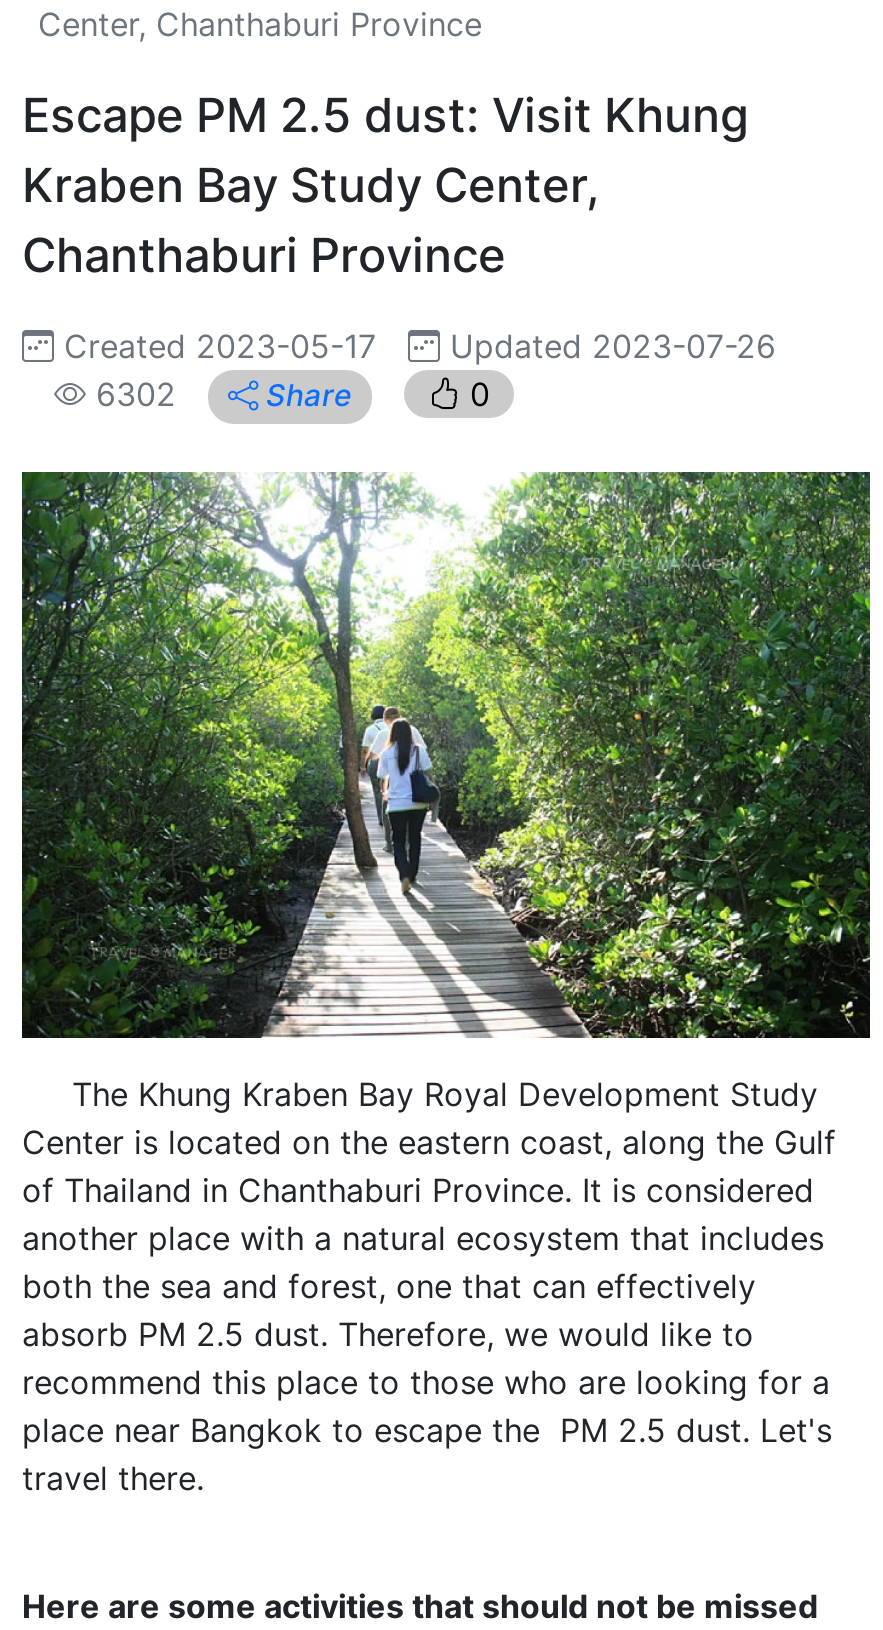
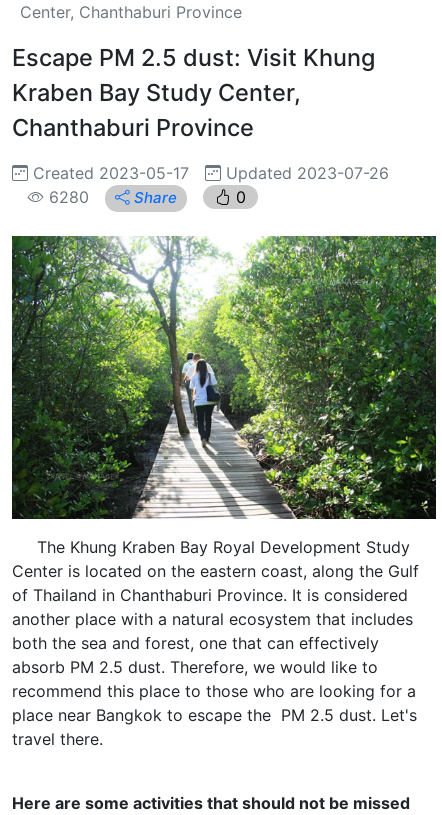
- 6302
+ 6280
